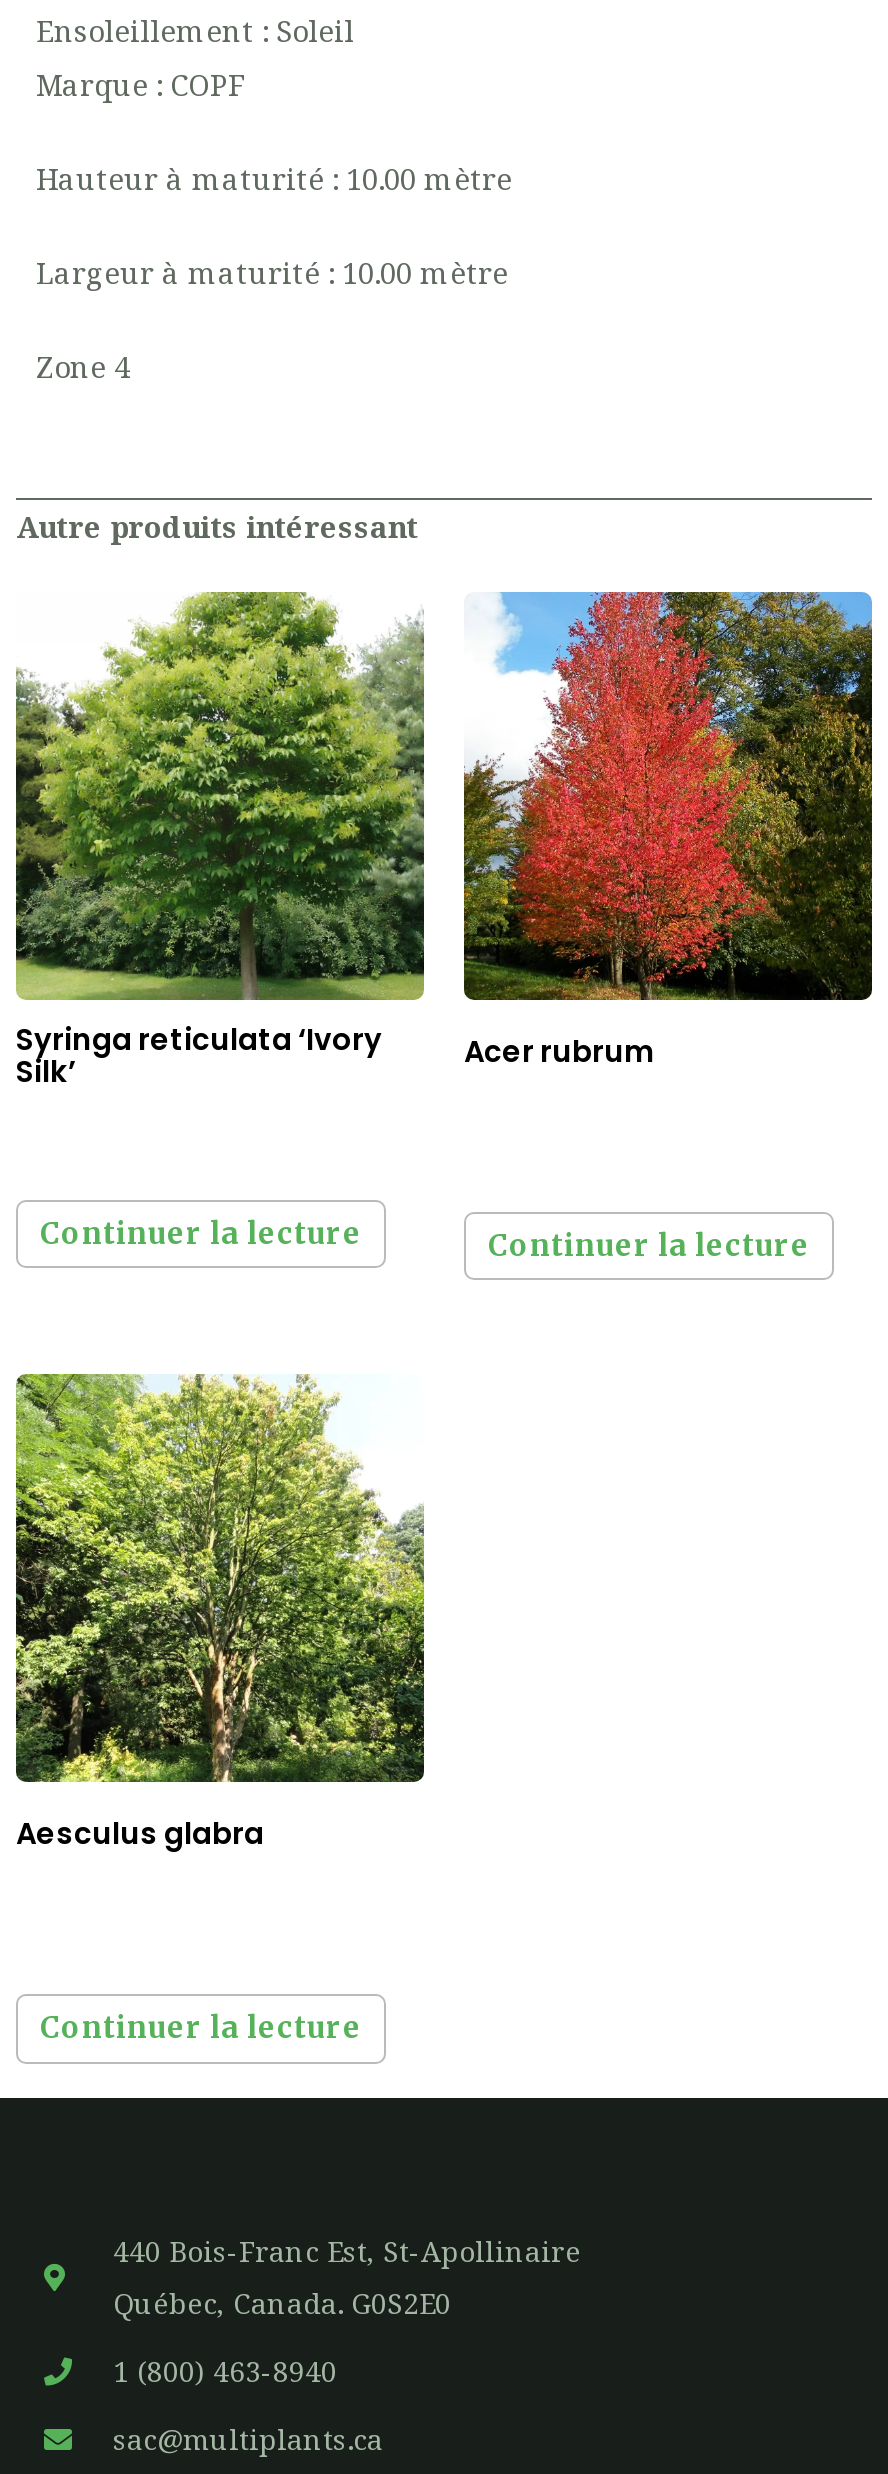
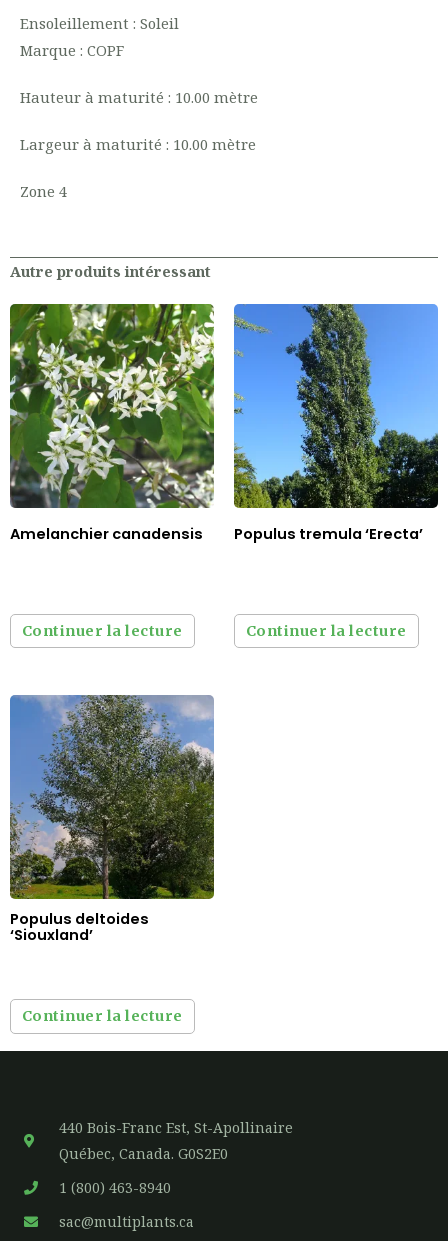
- [image]
- Syringa reticulata ‘Ivory
- Silk’
+ [image]
+ Amelanchier canadensis

- [image]
- Acer rubrum
+ [image]
+ Populus tremula ‘Erecta’

- [image]
- Aesculus glabra
+ [image]
+ Populus deltoides
+ ‘Siouxland’
